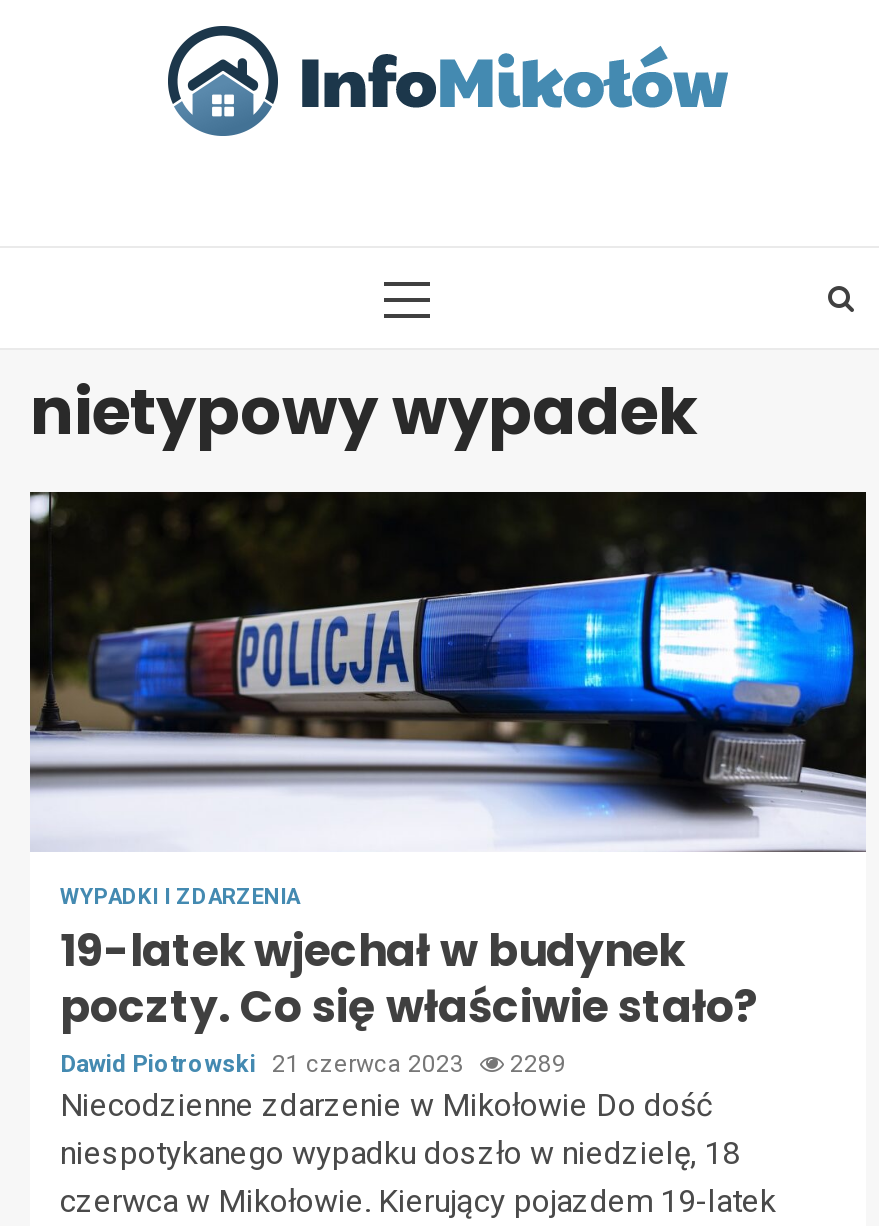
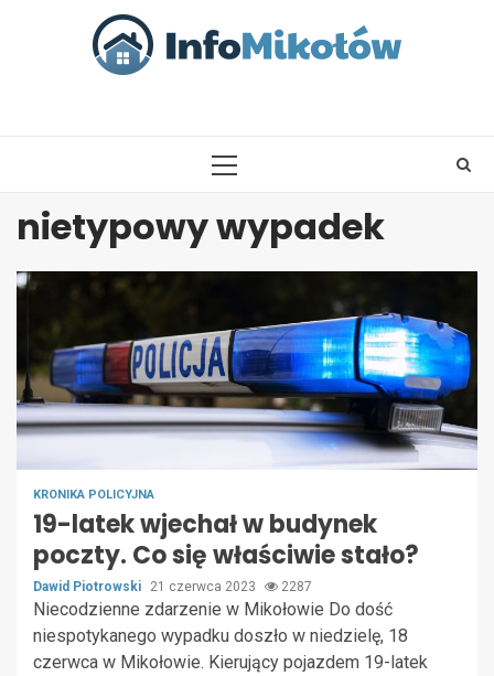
- WYPADKI I ZDARZENIA
+ KRONIKA POLICYJNA

- Dawid Piotrowski 21 czerwca 2023 2289
+ Dawid Piotrowski 21 czerwca 2023 2287
